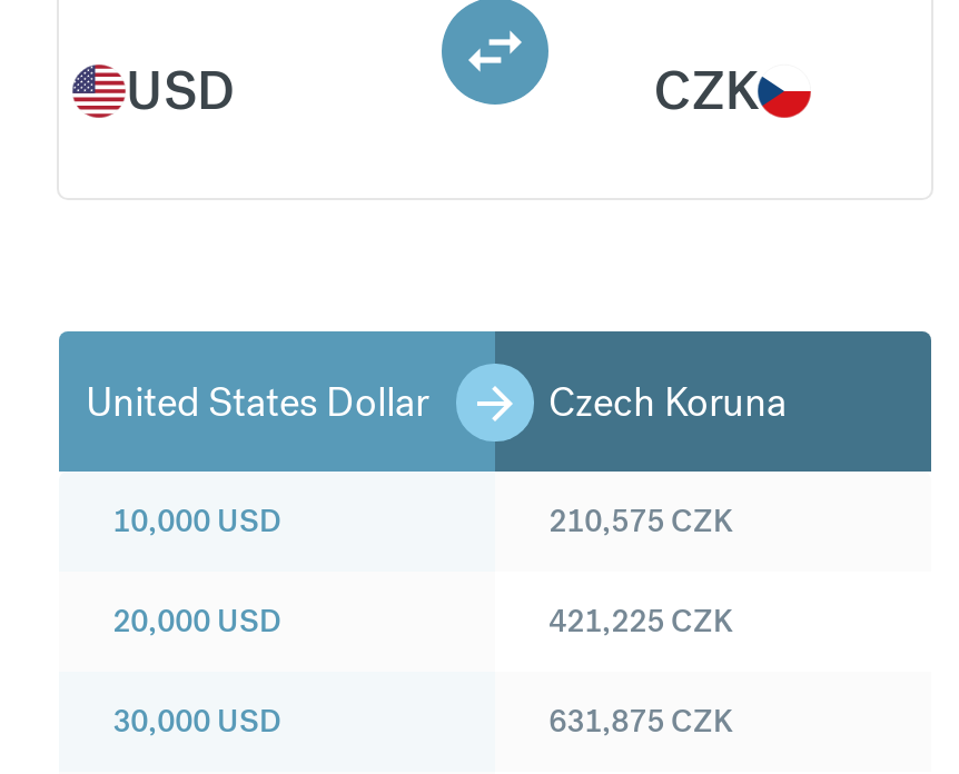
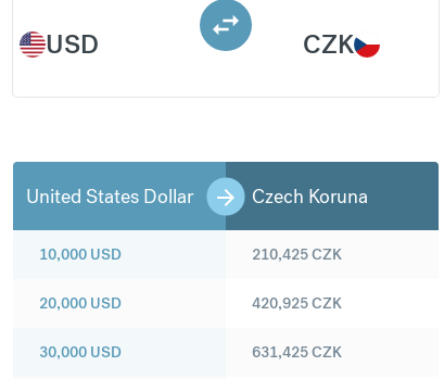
- 210,575 CZK
+ 210,425 CZK

- 421,225 CZK
+ 420,925 CZK

- 631,875 CZK
+ 631,425 CZK
